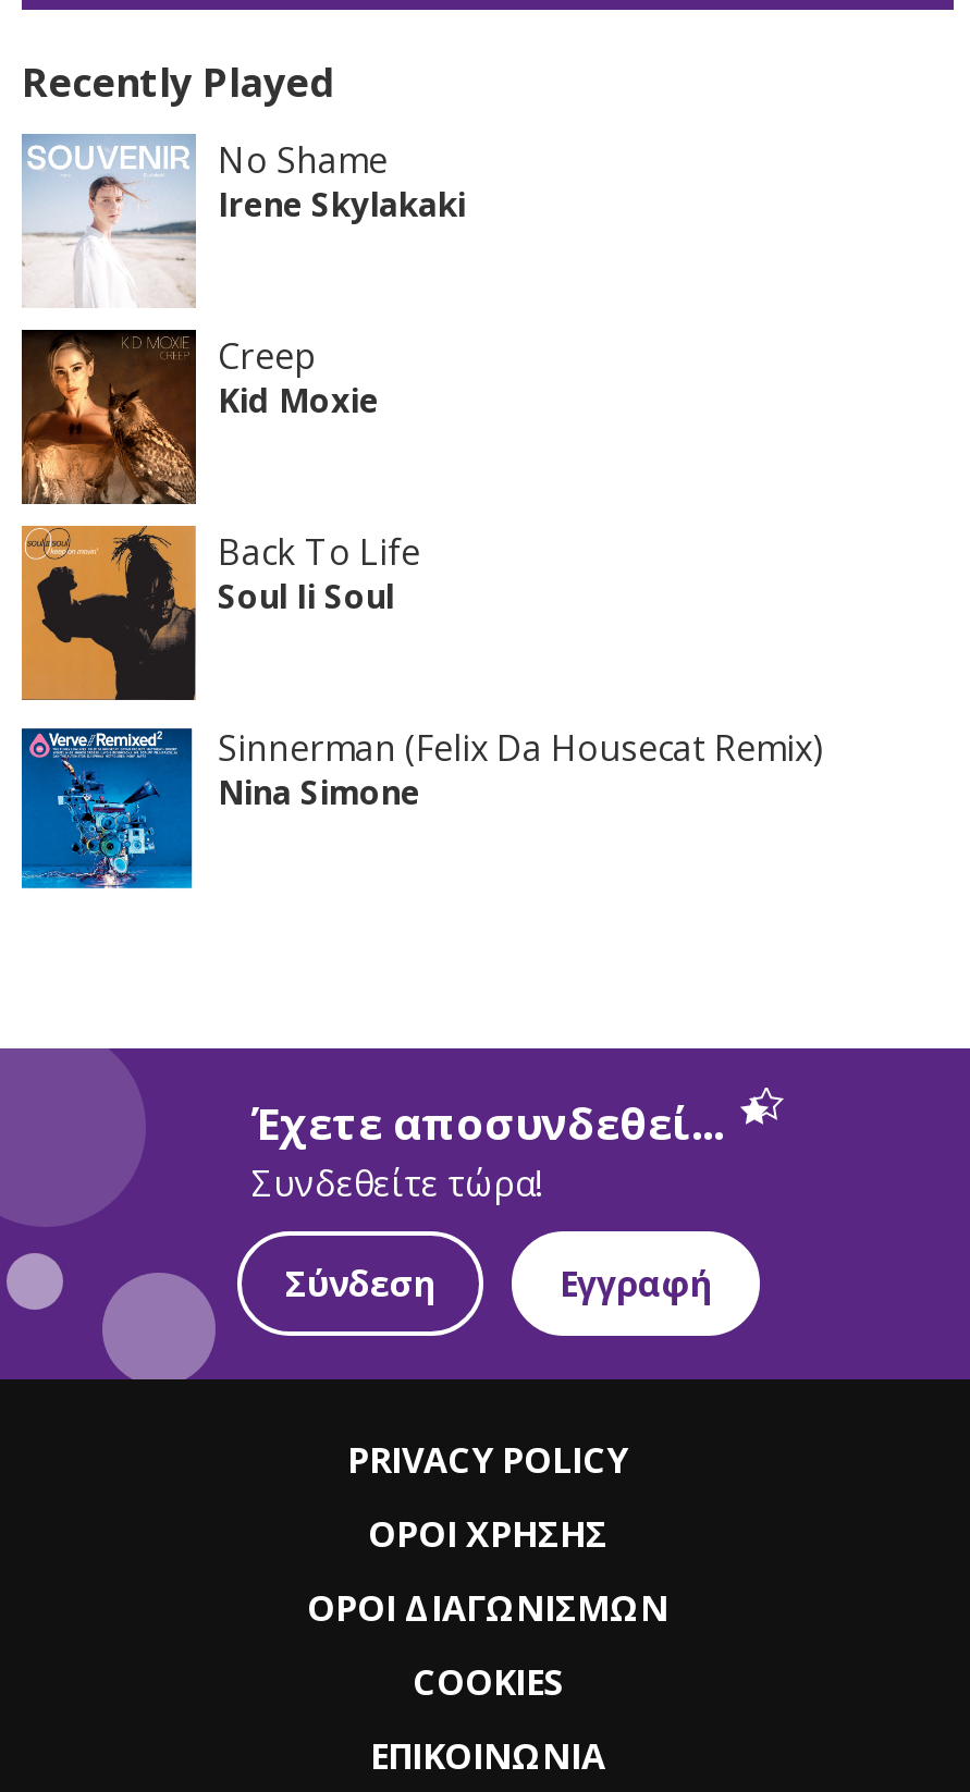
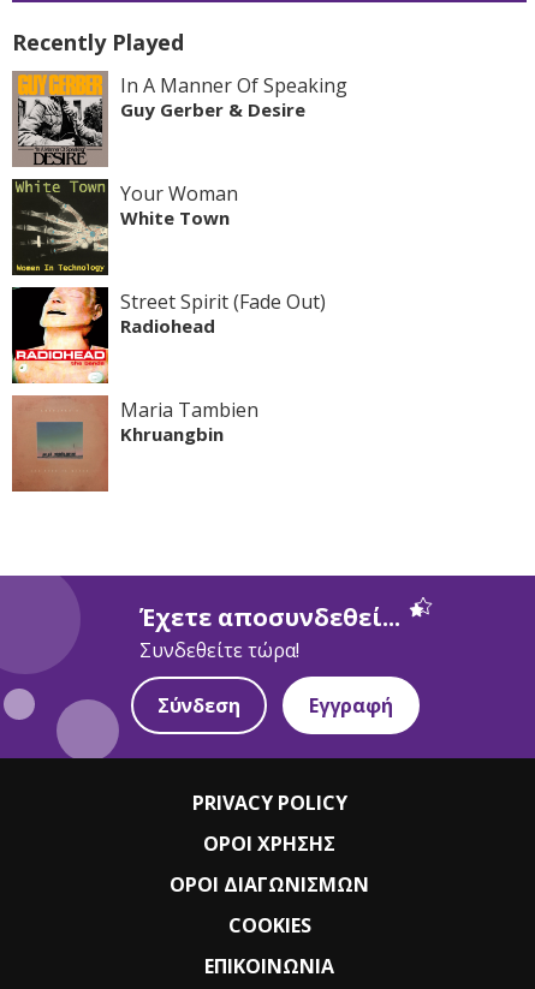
- [image]
- No Shame
- Irene Skylakaki
+ [image]
+ In A Manner Of Speaking
+ Guy Gerber & Desire

- [image]
- Creep
- Kid Moxie
+ [image]
+ Your Woman
+ White Town

- [image]
- Back To Life
- Soul Ii Soul
+ [image]
+ Street Spirit (Fade Out)
+ Radiohead

- [image]
- Sinnerman (Felix Da Housecat Remix)
- Nina Simone
+ [image]
+ Maria Tambien
+ Khruangbin
